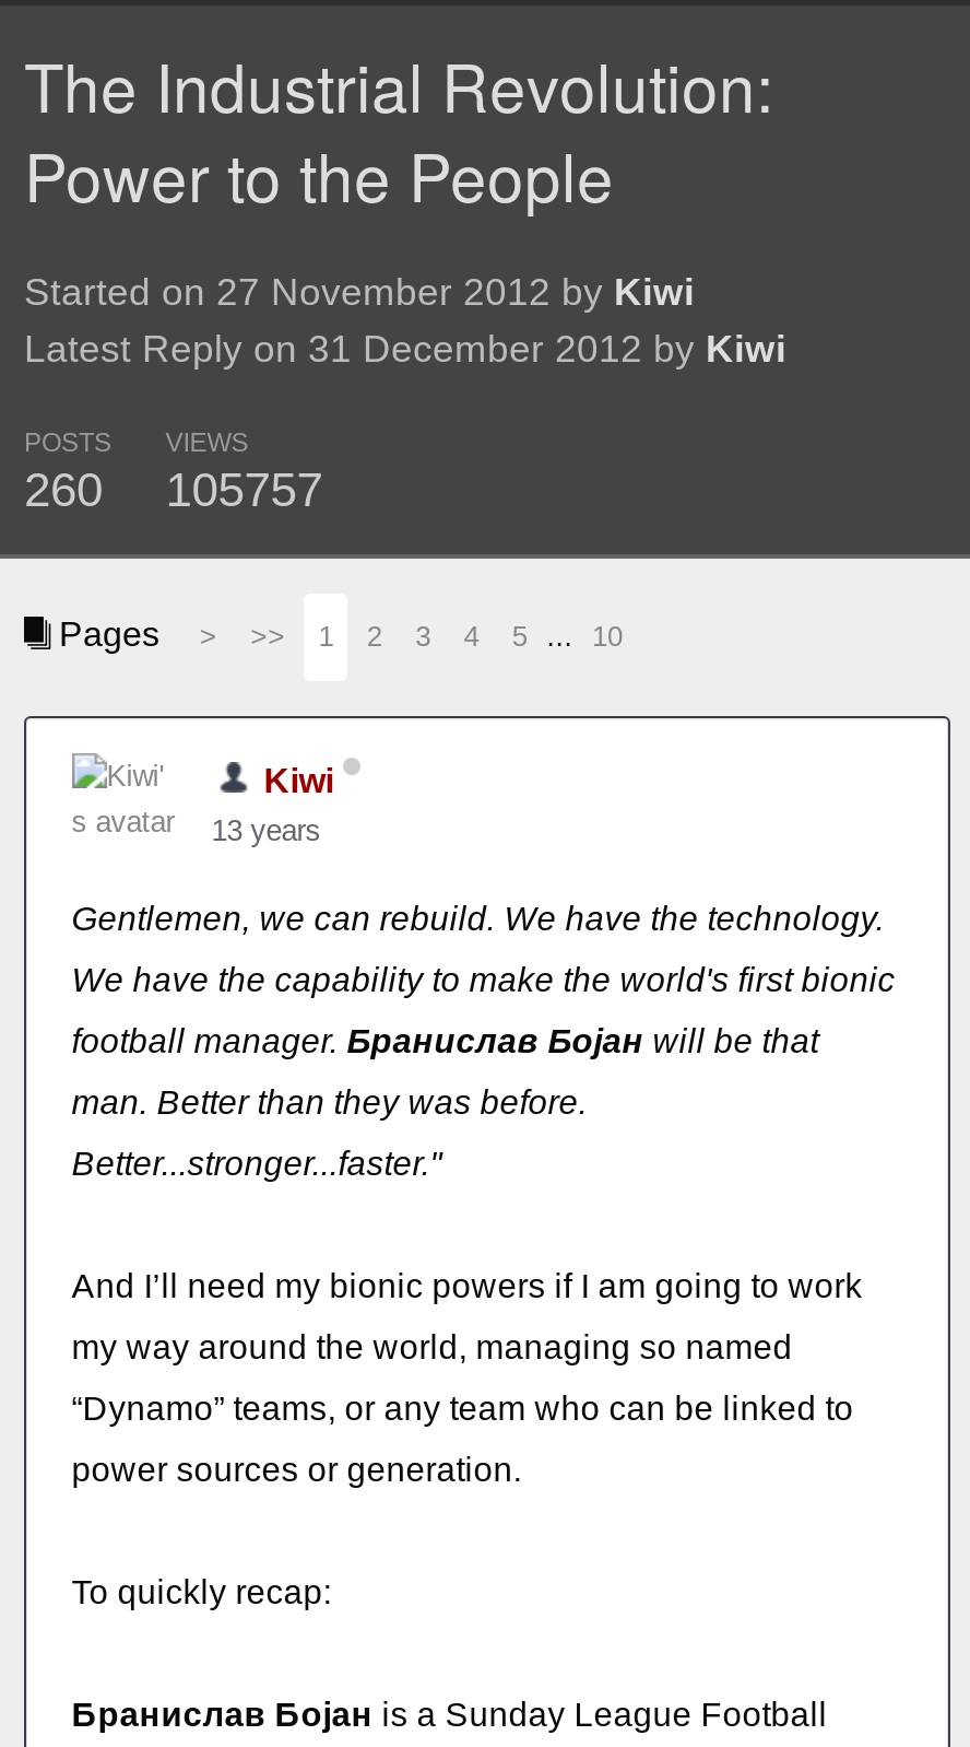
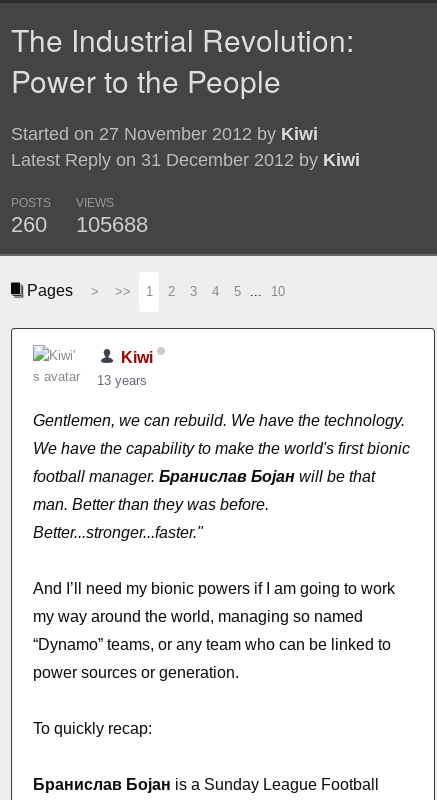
- 260 105757
+ 260 105688
